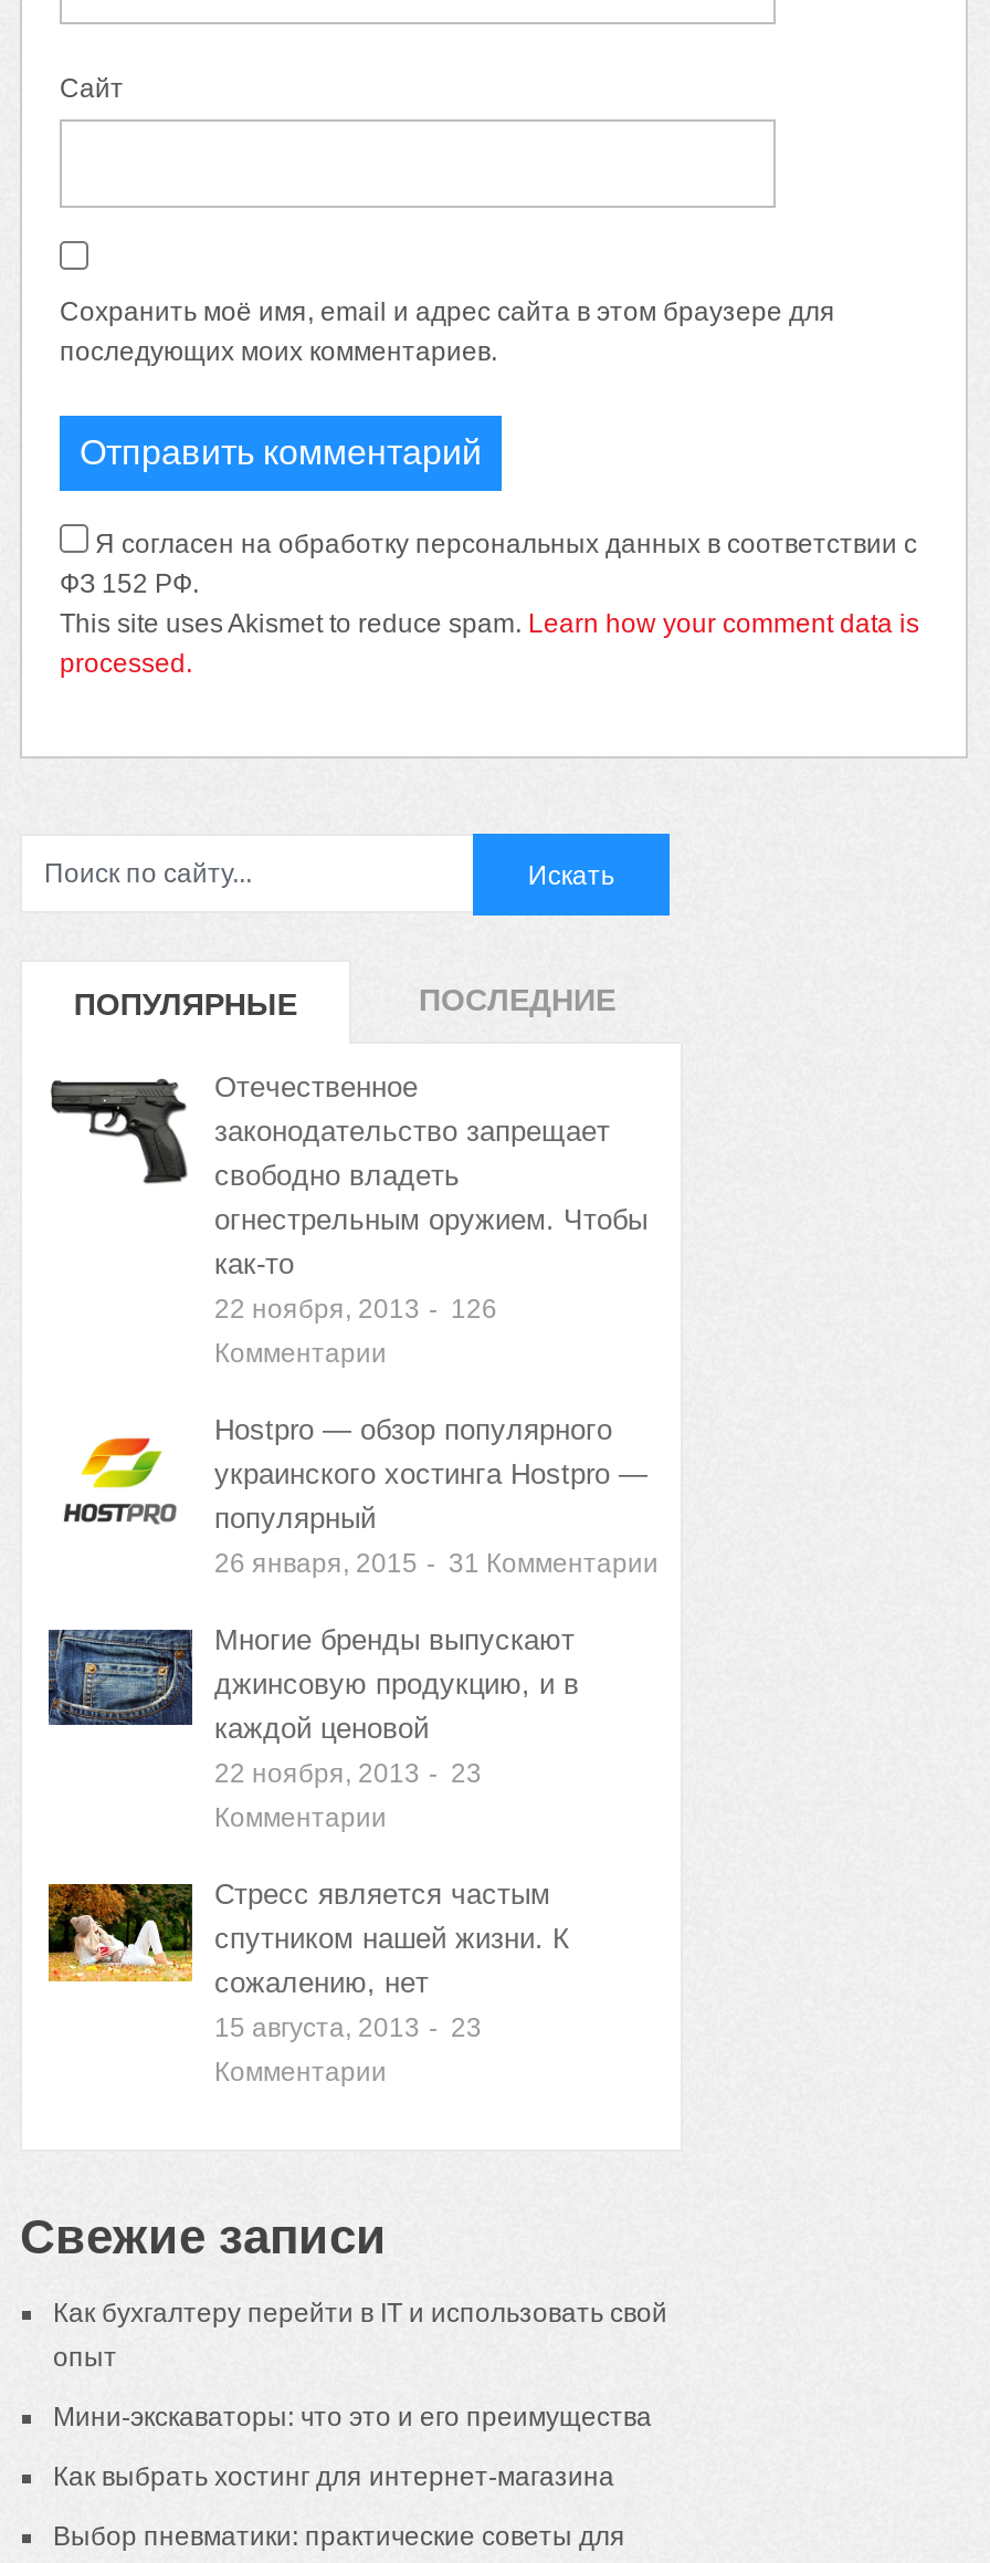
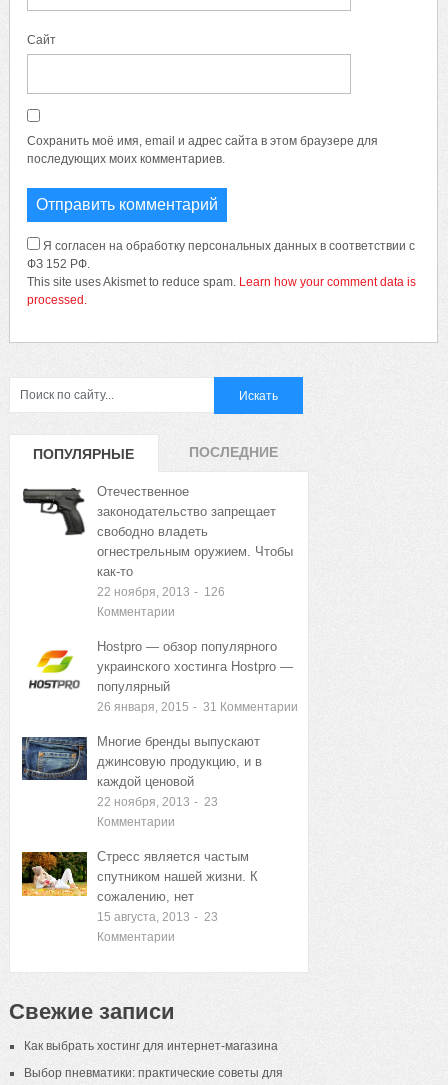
- Как бухгалтеру перейти в IT и использовать свой
- опыт
- Мини-экскаваторы: что это и его преимущества
